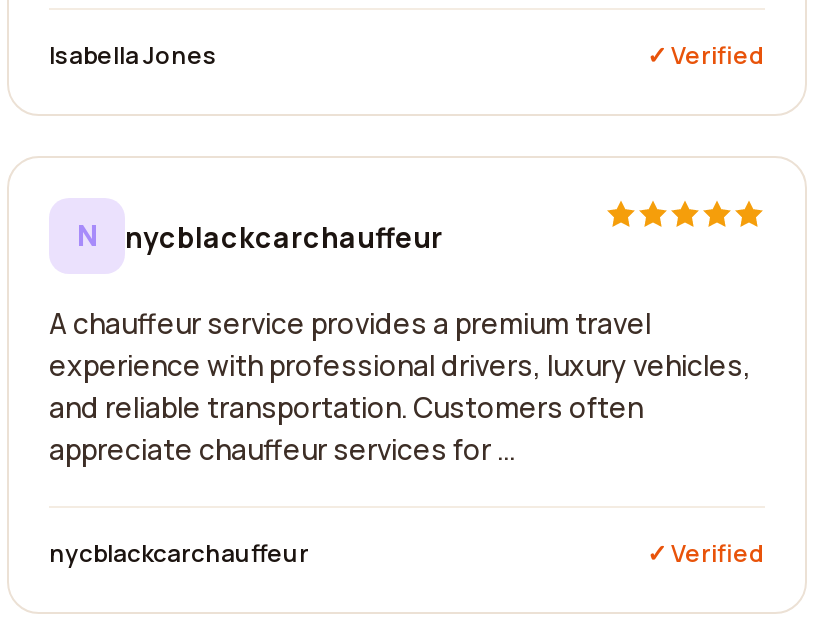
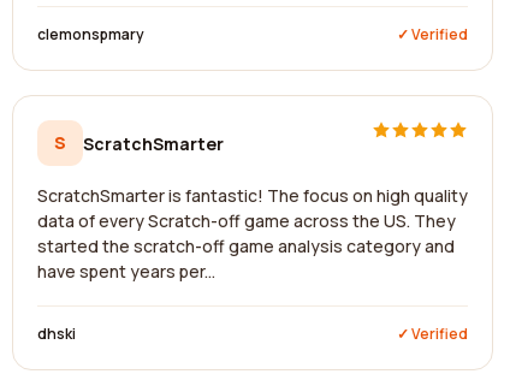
- Isabella Jones
+ clemonspmary

- N
- nycblackcarchauffeur
+ S
+ ScratchSmarter

- A chauffeur service provides a premium travel
- experience with professional drivers, luxury vehicles,
- and reliable transportation. Customers often
- appreciate chauffeur services for ...
+ ScratchSmarter is fantastic! The focus on high quality
+ data of every Scratch-off game across the US. They
+ started the scratch-off game analysis category and
+ have spent years per...

- nycblackcarchauffeur
+ dhski
